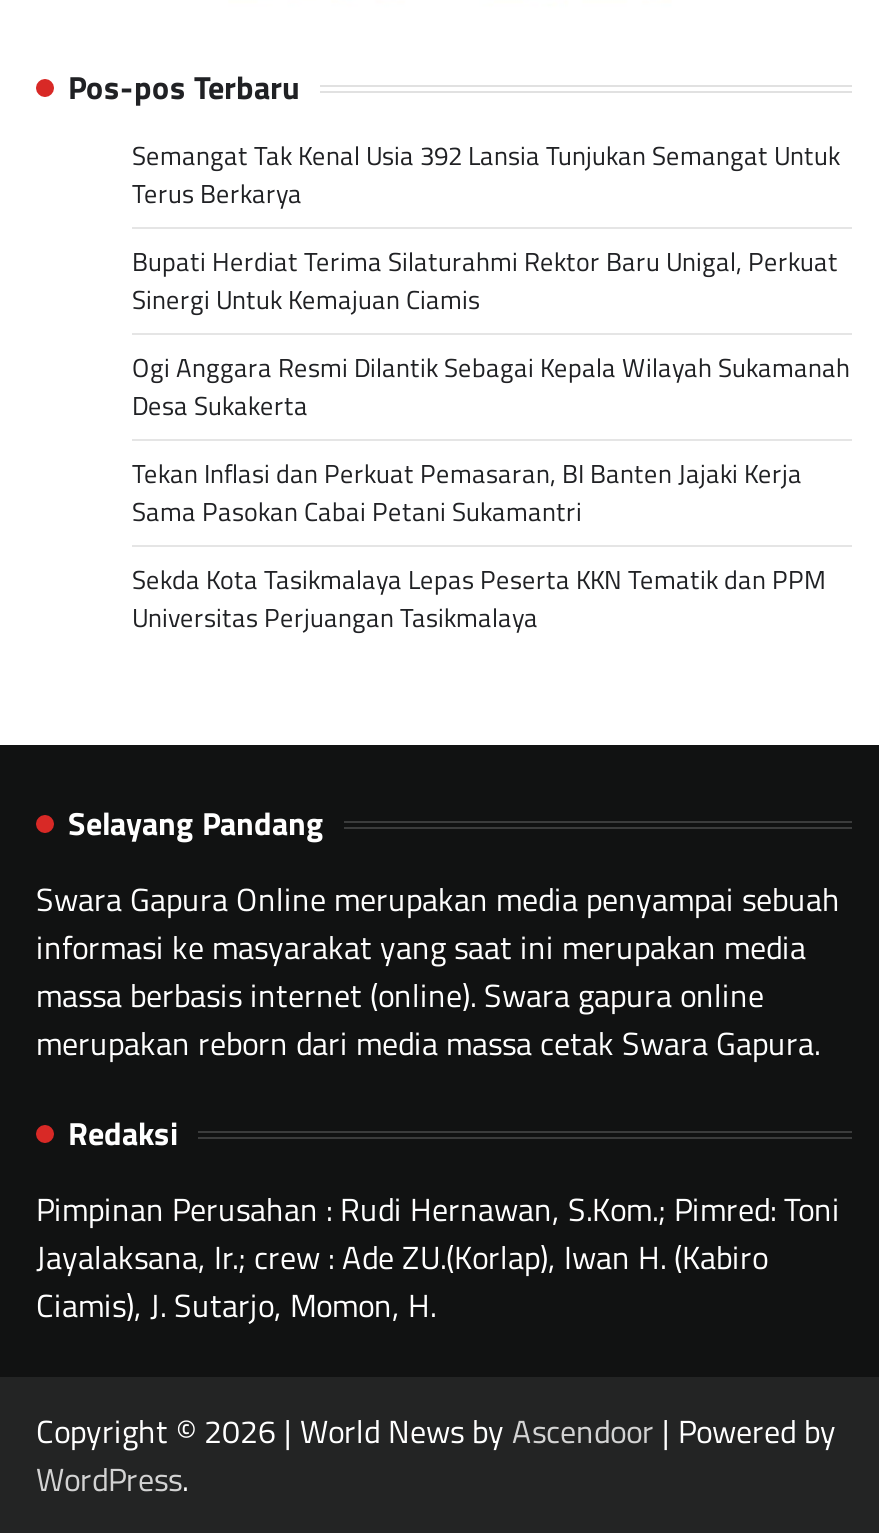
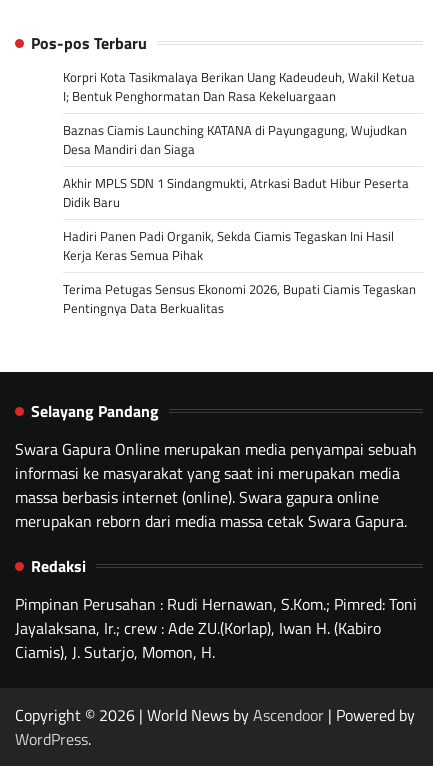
- Semangat Tak Kenal Usia 392 Lansia Tunjukan Semangat Untuk
- Terus Berkarya
+ Korpri Kota Tasikmalaya Berikan Uang Kadeudeuh, Wakil Ketua
+ I; Bentuk Penghormatan Dan Rasa Kekeluargaan

- Bupati Herdiat Terima Silaturahmi Rektor Baru Unigal, Perkuat
- Sinergi Untuk Kemajuan Ciamis
+ Baznas Ciamis Launching KATANA di Payungagung, Wujudkan
+ Desa Mandiri dan Siaga

- Ogi Anggara Resmi Dilantik Sebagai Kepala Wilayah Sukamanah
- Desa Sukakerta
+ Akhir MPLS SDN 1 Sindangmukti, Atrkasi Badut Hibur Peserta
+ Didik Baru

- Tekan Inflasi dan Perkuat Pemasaran, BI Banten Jajaki Kerja
- Sama Pasokan Cabai Petani Sukamantri
+ Hadiri Panen Padi Organik, Sekda Ciamis Tegaskan Ini Hasil
+ Kerja Keras Semua Pihak

- Sekda Kota Tasikmalaya Lepas Peserta KKN Tematik dan PPM
- Universitas Perjuangan Tasikmalaya
+ Terima Petugas Sensus Ekonomi 2026, Bupati Ciamis Tegaskan
+ Pentingnya Data Berkualitas
